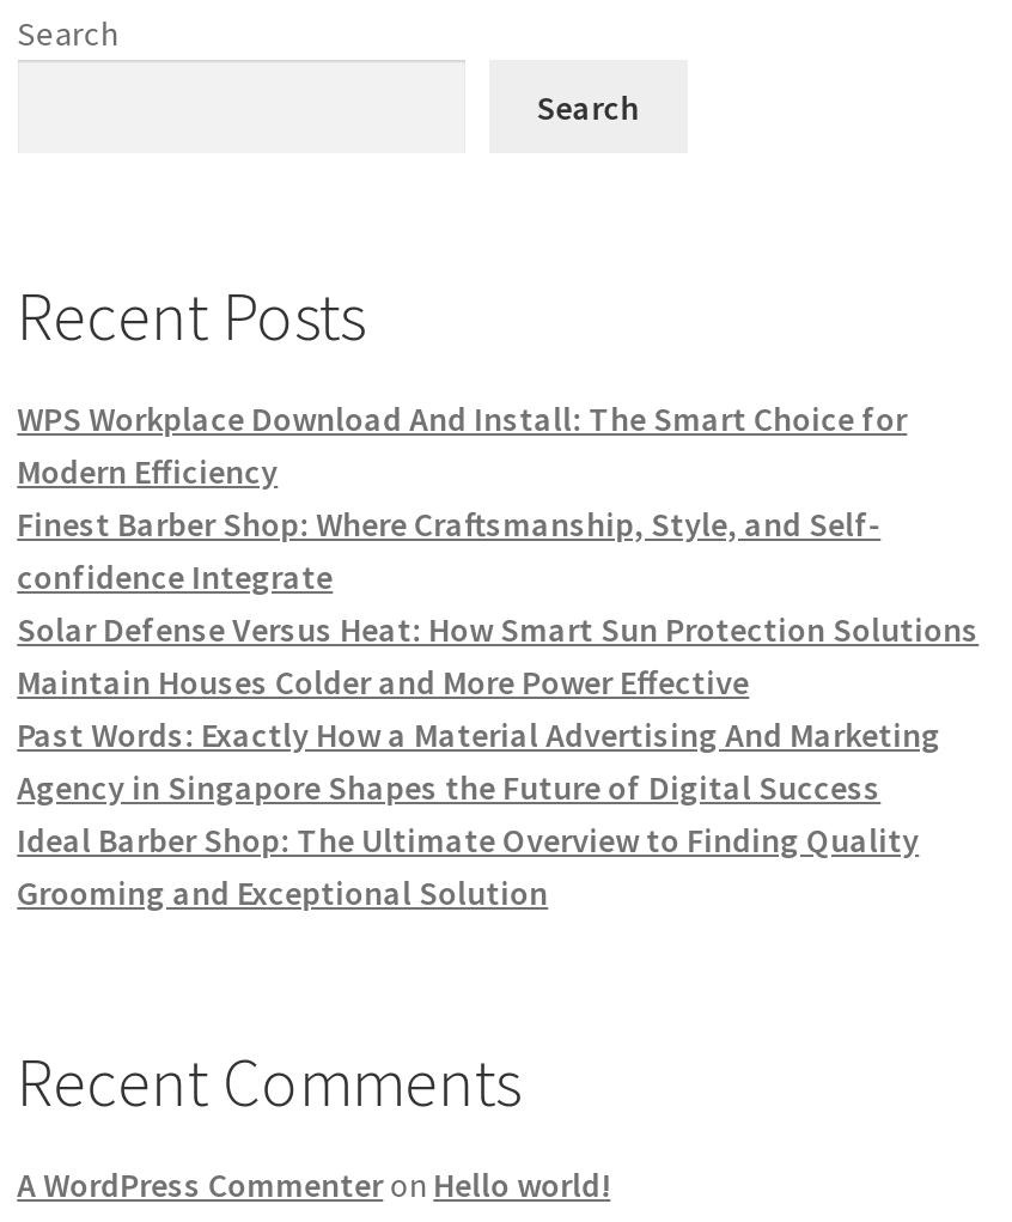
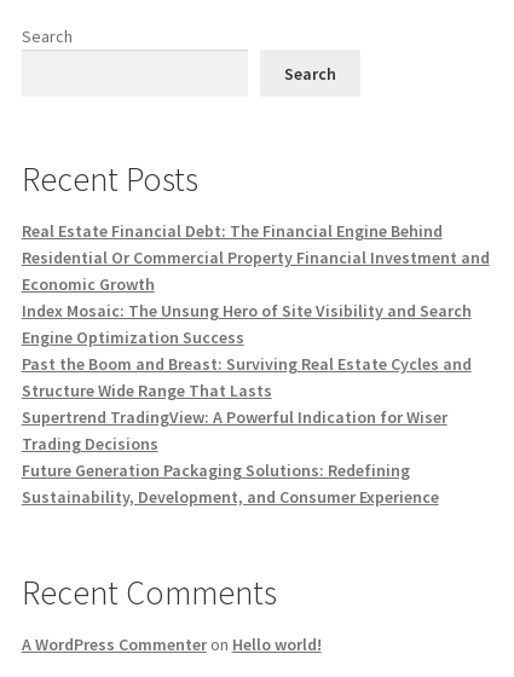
- WPS Workplace Download And Install: The Smart Choice for
- Modern Efficiency
- Finest Barber Shop: Where Craftsmanship, Style, and Self-
- confidence Integrate
- Solar Defense Versus Heat: How Smart Sun Protection Solutions
- Maintain Houses Colder and More Power Effective
- Past Words: Exactly How a Material Advertising And Marketing
- Agency in Singapore Shapes the Future of Digital Success
- Ideal Barber Shop: The Ultimate Overview to Finding Quality
- Grooming and Exceptional Solution
+ Real Estate Financial Debt: The Financial Engine Behind
+ Residential Or Commercial Property Financial Investment and
+ Economic Growth
+ Index Mosaic: The Unsung Hero of Site Visibility and Search
+ Engine Optimization Success
+ Past the Boom and Breast: Surviving Real Estate Cycles and
+ Structure Wide Range That Lasts
+ Supertrend TradingView: A Powerful Indication for Wiser
+ Trading Decisions
+ Future Generation Packaging Solutions: Redefining
+ Sustainability, Development, and Consumer Experience
